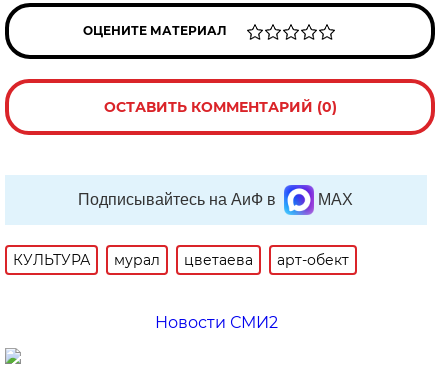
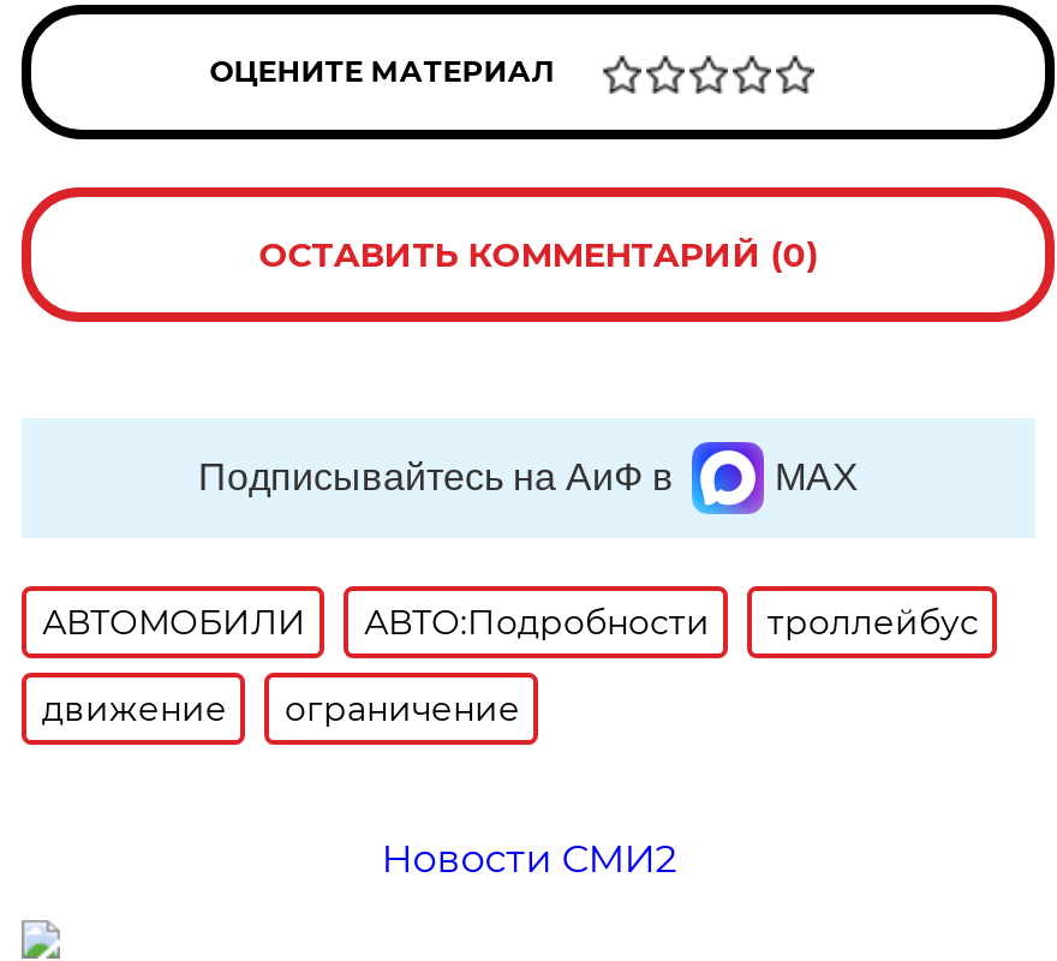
- КУЛЬТУРА
- мурал
- цветаева
- арт-обект
+ АВТОМОБИЛИ
+ АВТО:Подробности
+ троллейбус
+ движение
+ ограничение
